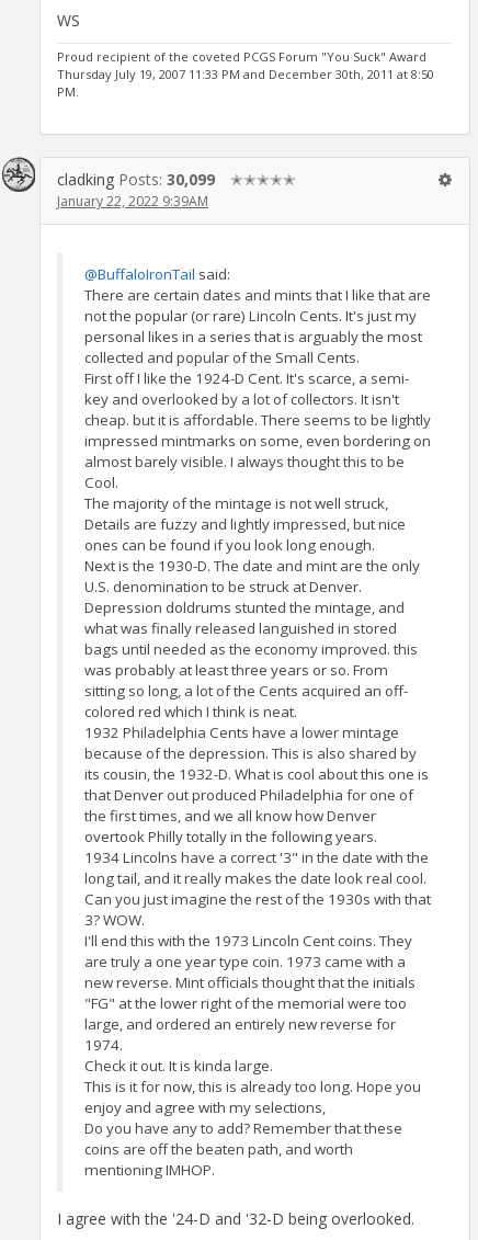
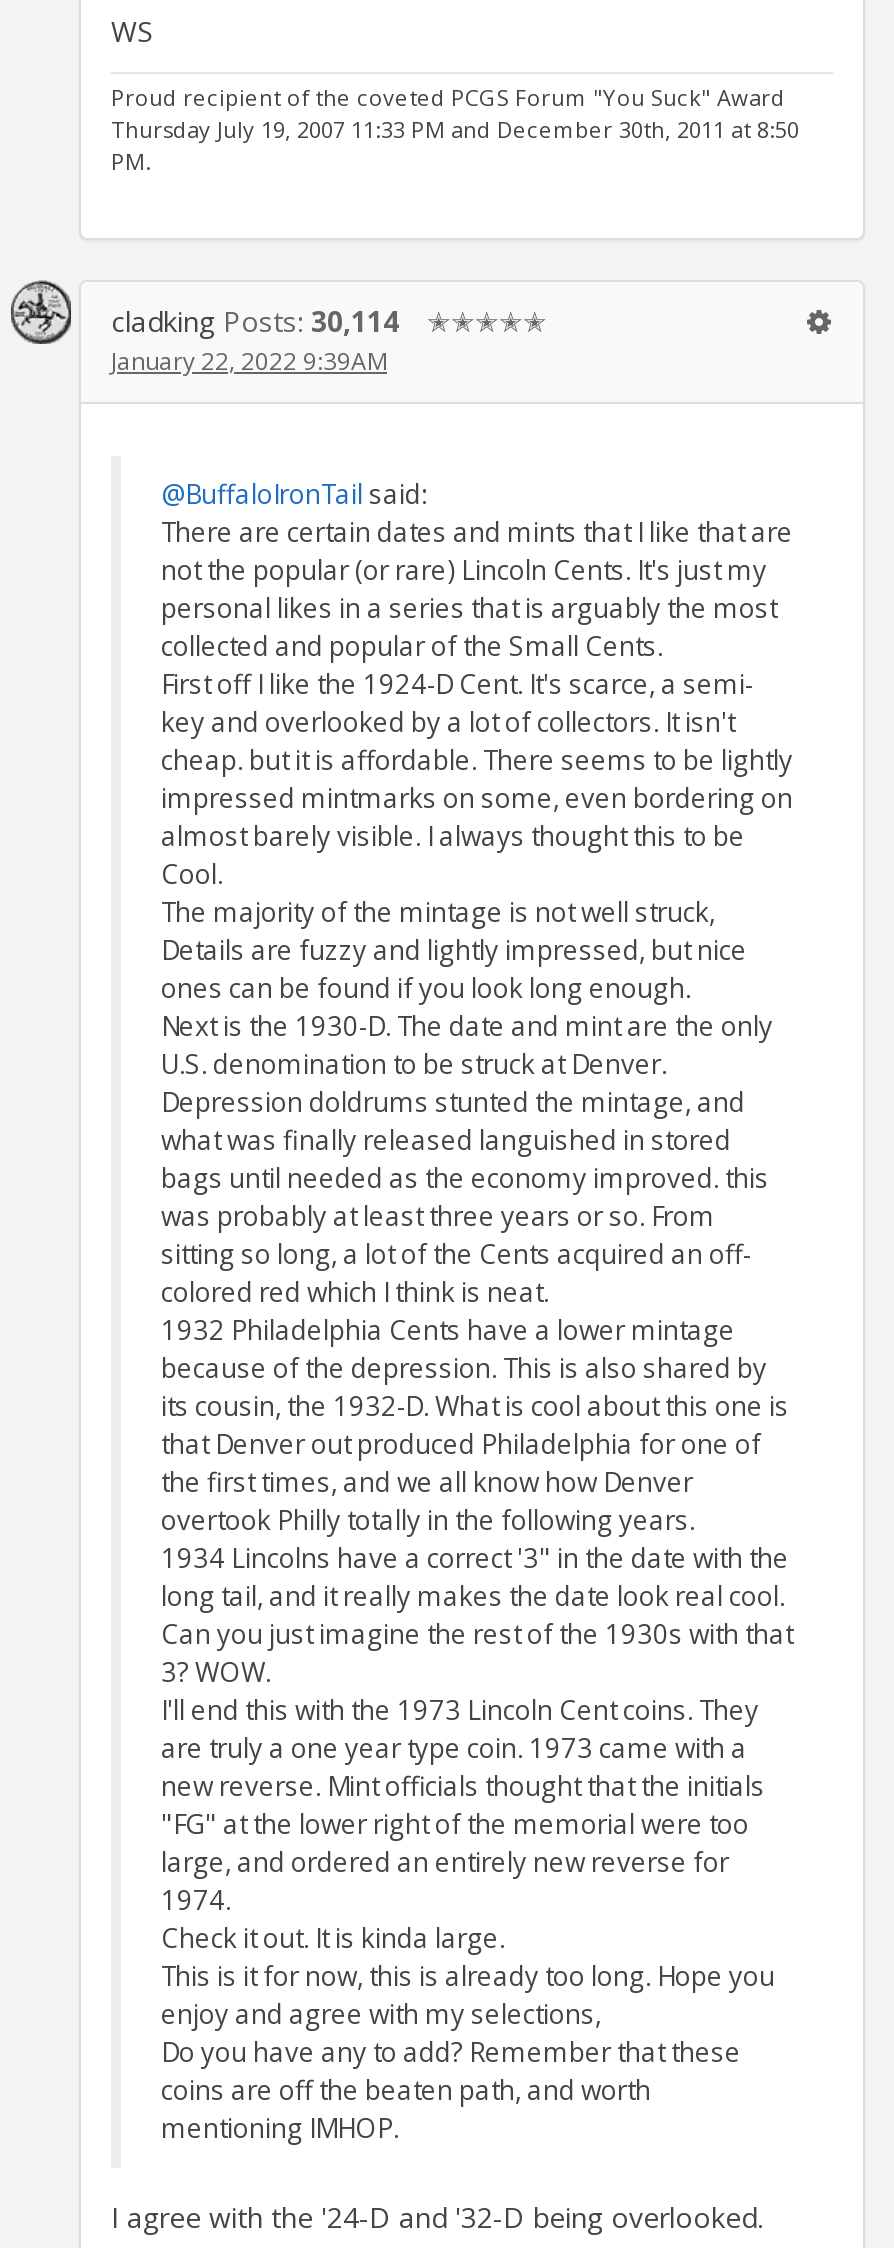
- cladking Posts: 30,099
+ cladking Posts: 30,114
